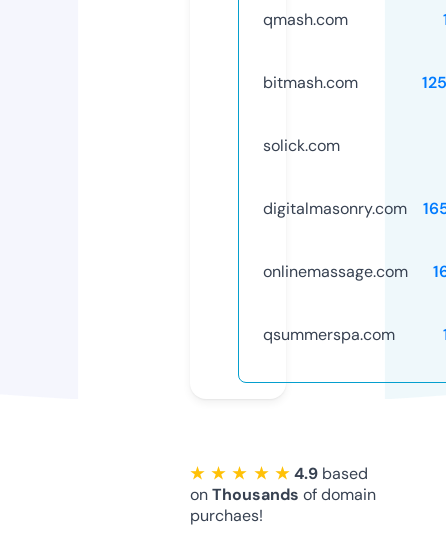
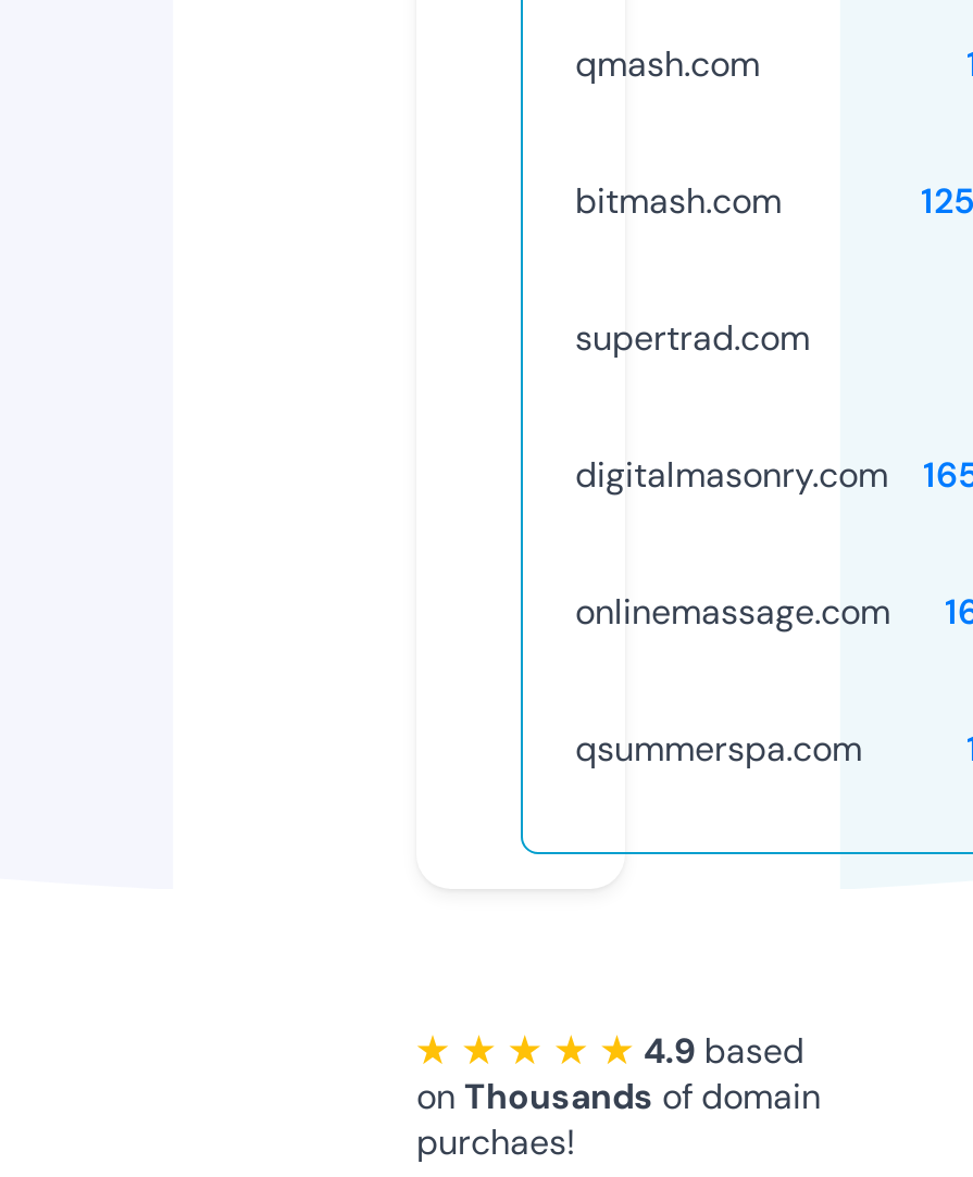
- solick.com
+ supertrad.com
